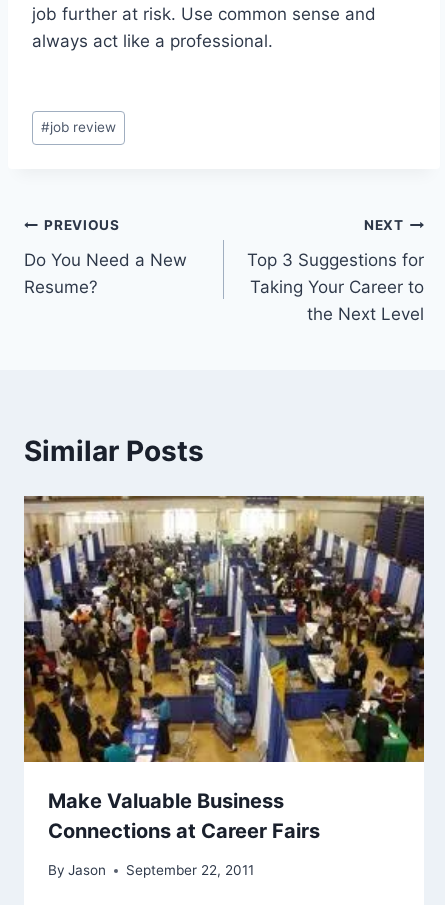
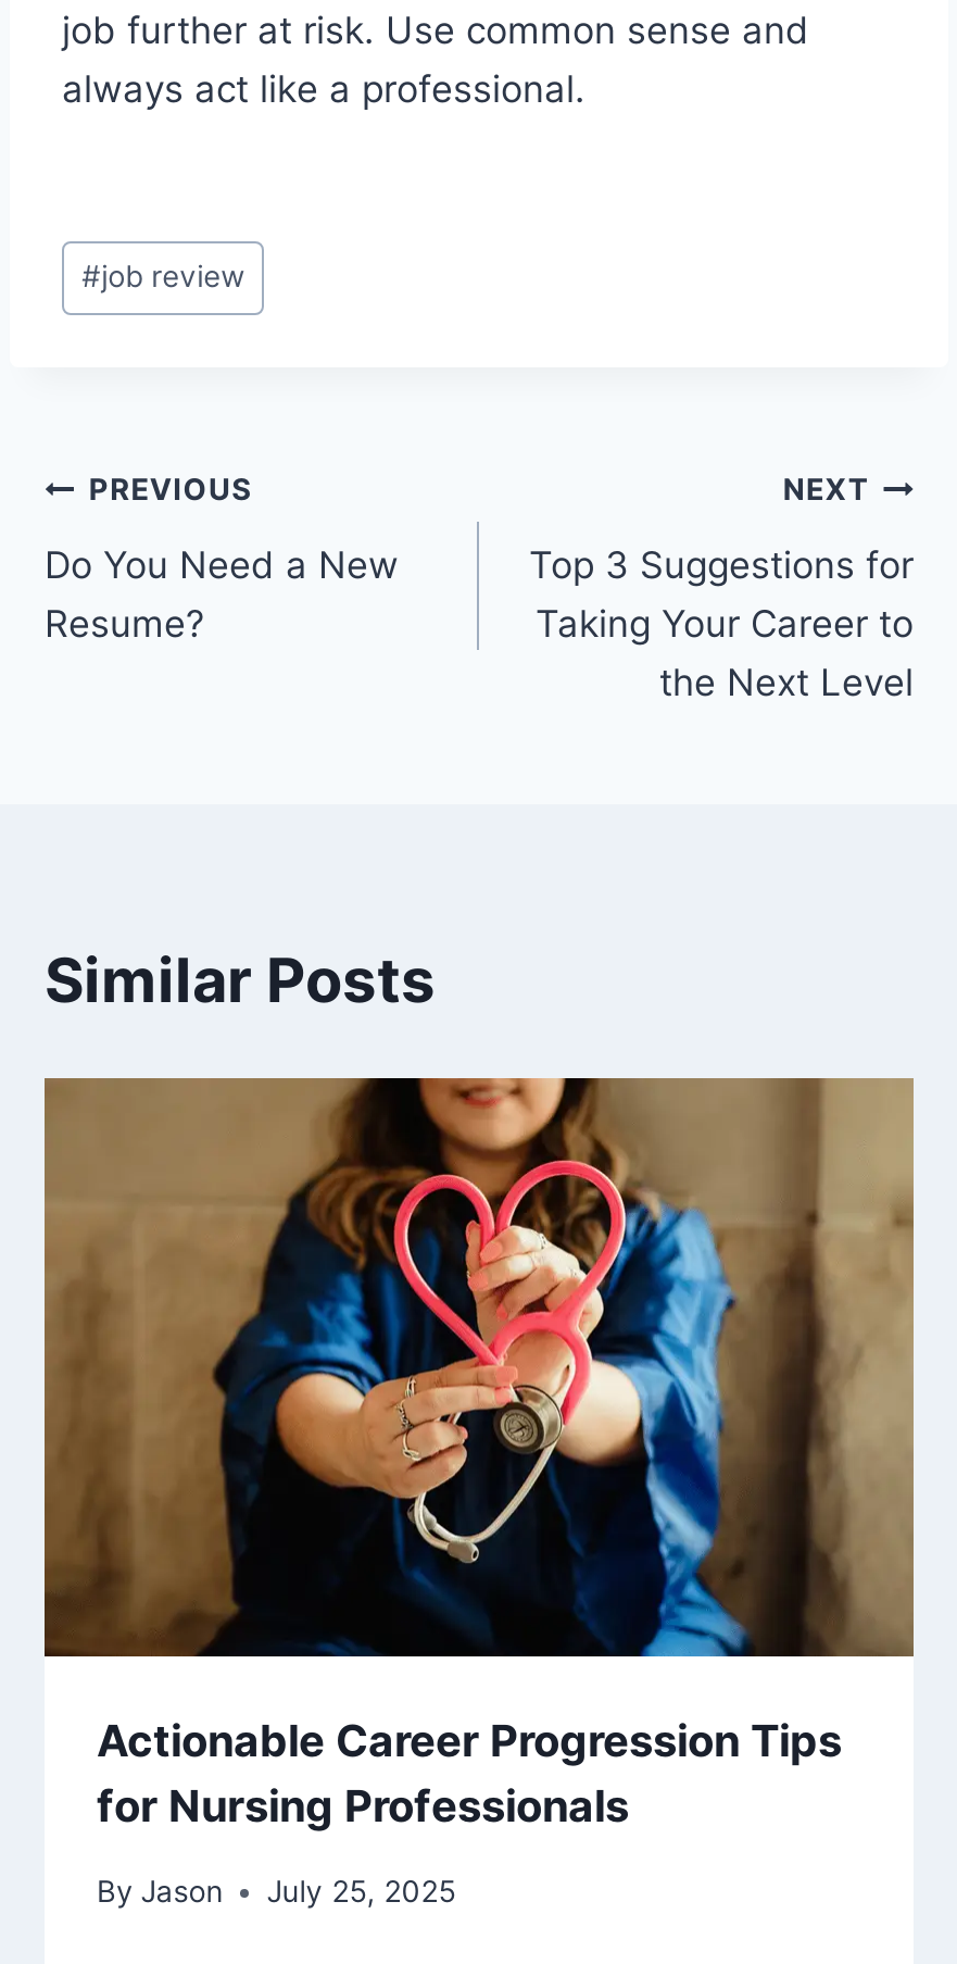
- [image]
- Make Valuable Business
- Connections at Career Fairs
+ [image]
+ Actionable Career Progression Tips
+ for Nursing Professionals

- By Jason September 22, 2011
+ By Jason July 25, 2025
